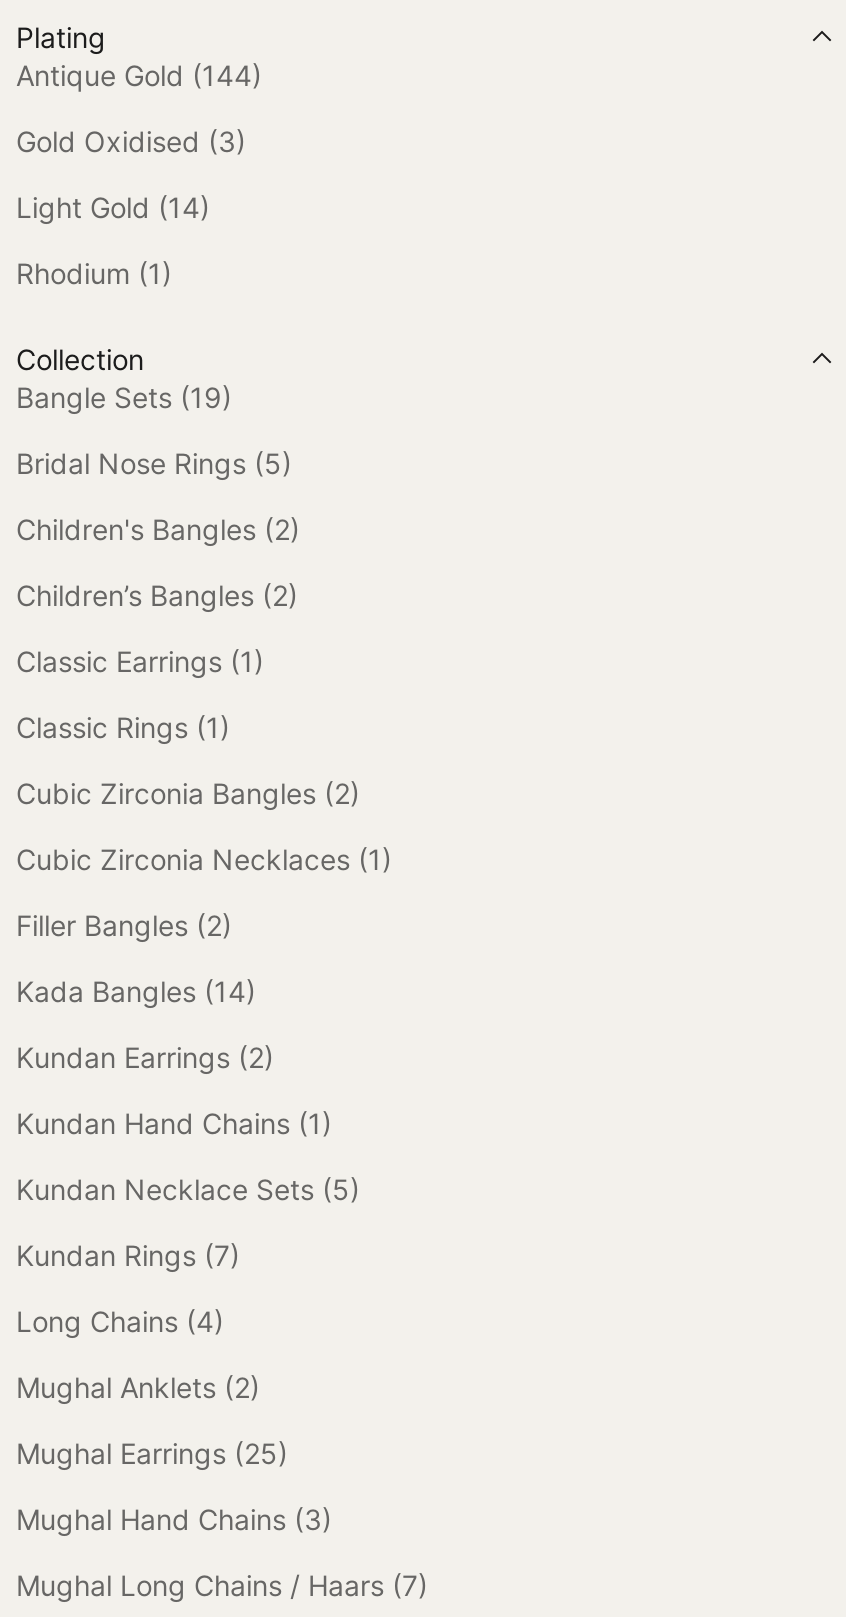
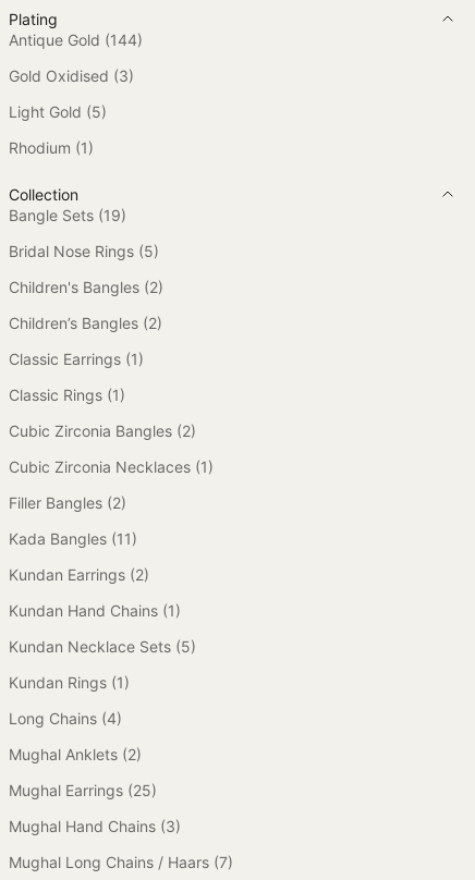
- Light Gold (14)
+ Light Gold (5)

- Kada Bangles (14)
+ Kada Bangles (11)

- Kundan Rings (7)
+ Kundan Rings (1)
